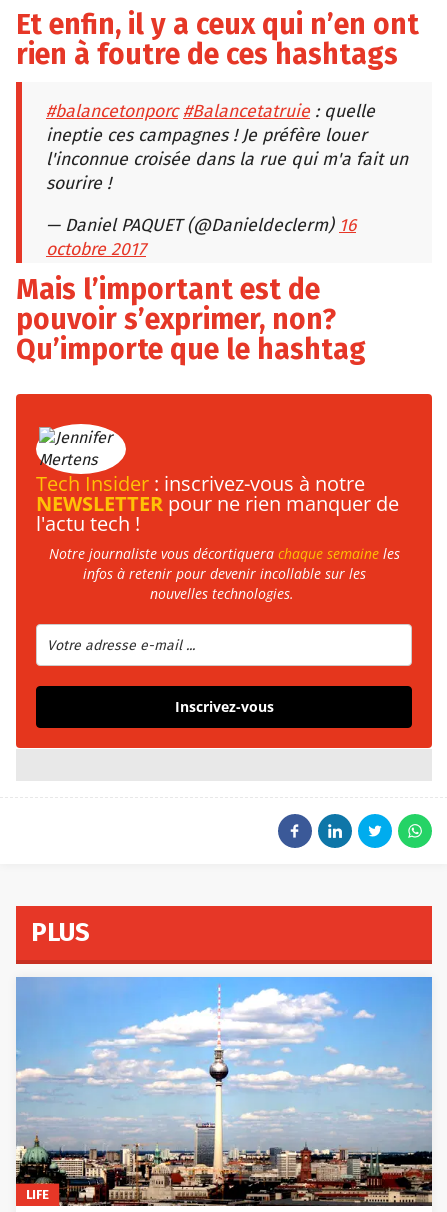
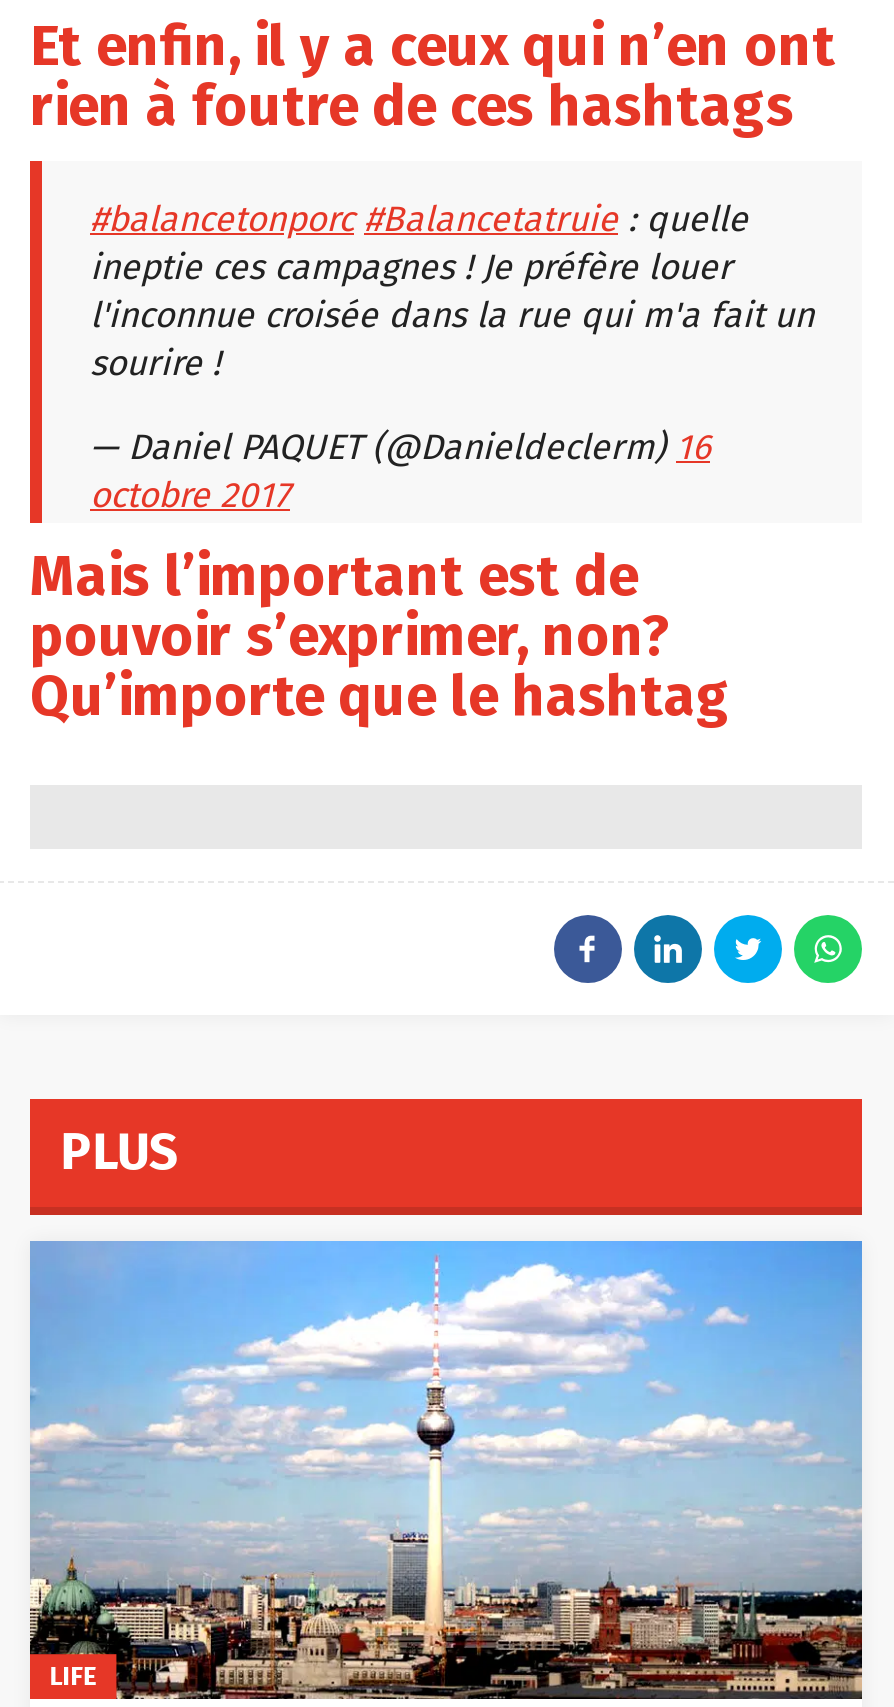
- [image]
- Tech Insider: inscrivez-vous à notre
- NEWSLETTERpour ne rien manquer de
- l'actu tech !
- Notre journaliste vous décortiquera chaque semaine les
- infos à retenir pour devenir incollable sur les
- nouvelles technologies.

- [image]
- Inscrivez-vous
